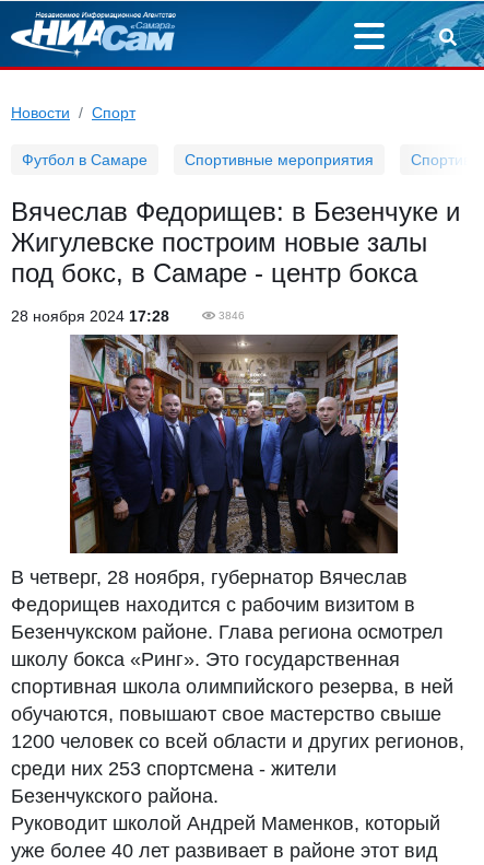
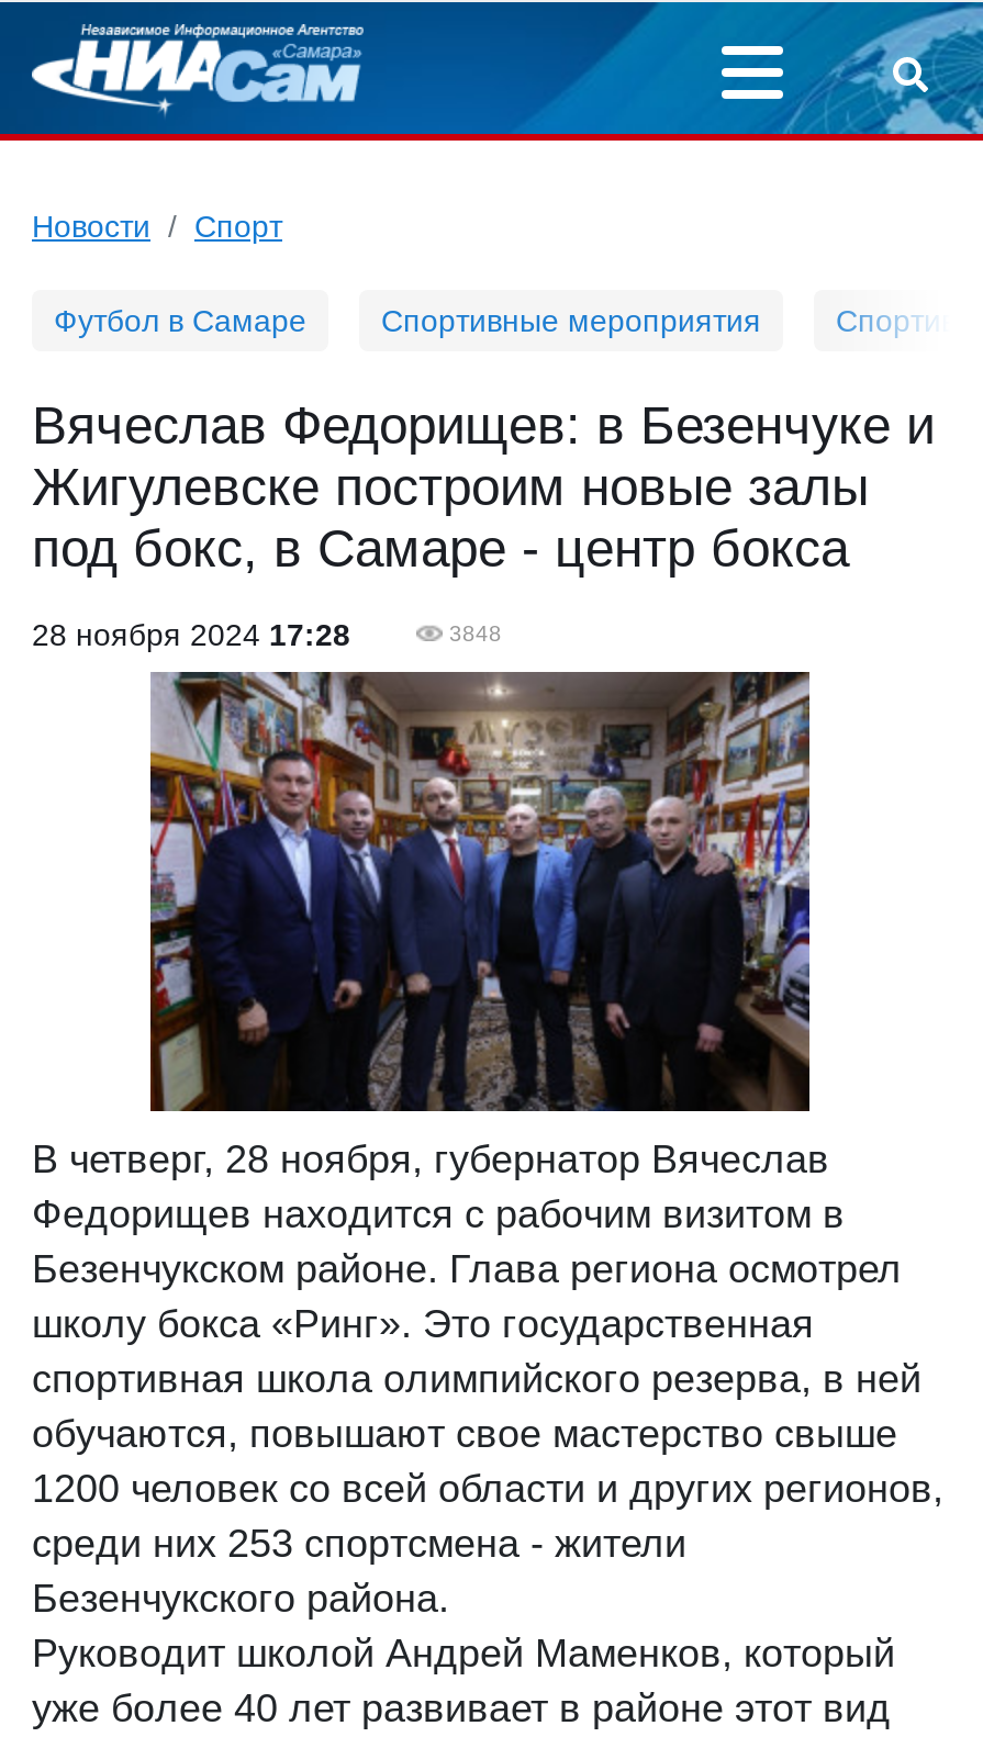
- 3846
+ 3848
